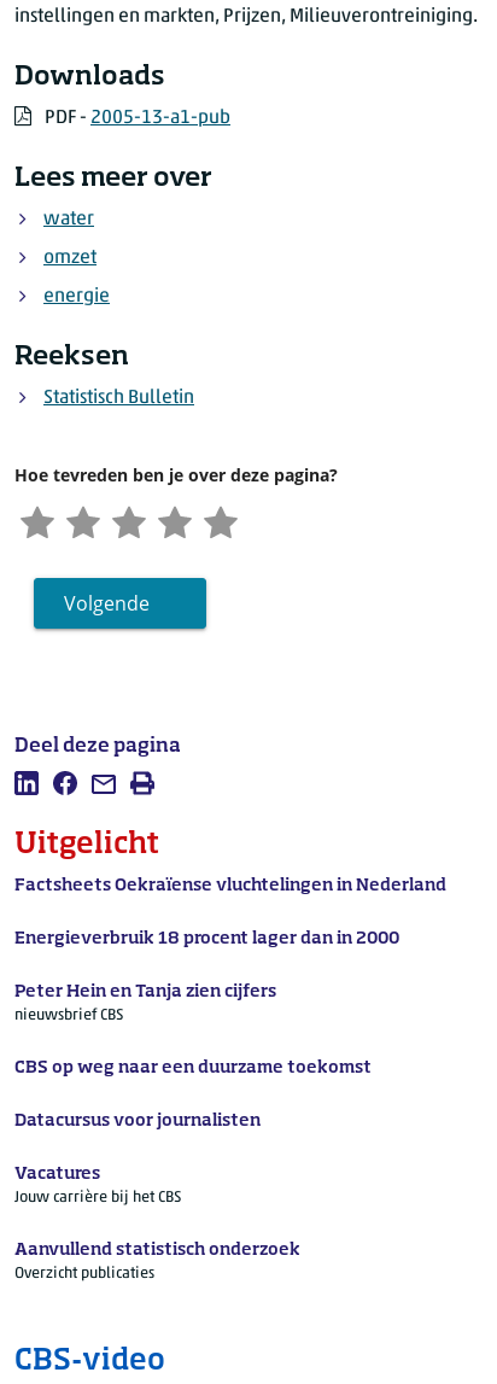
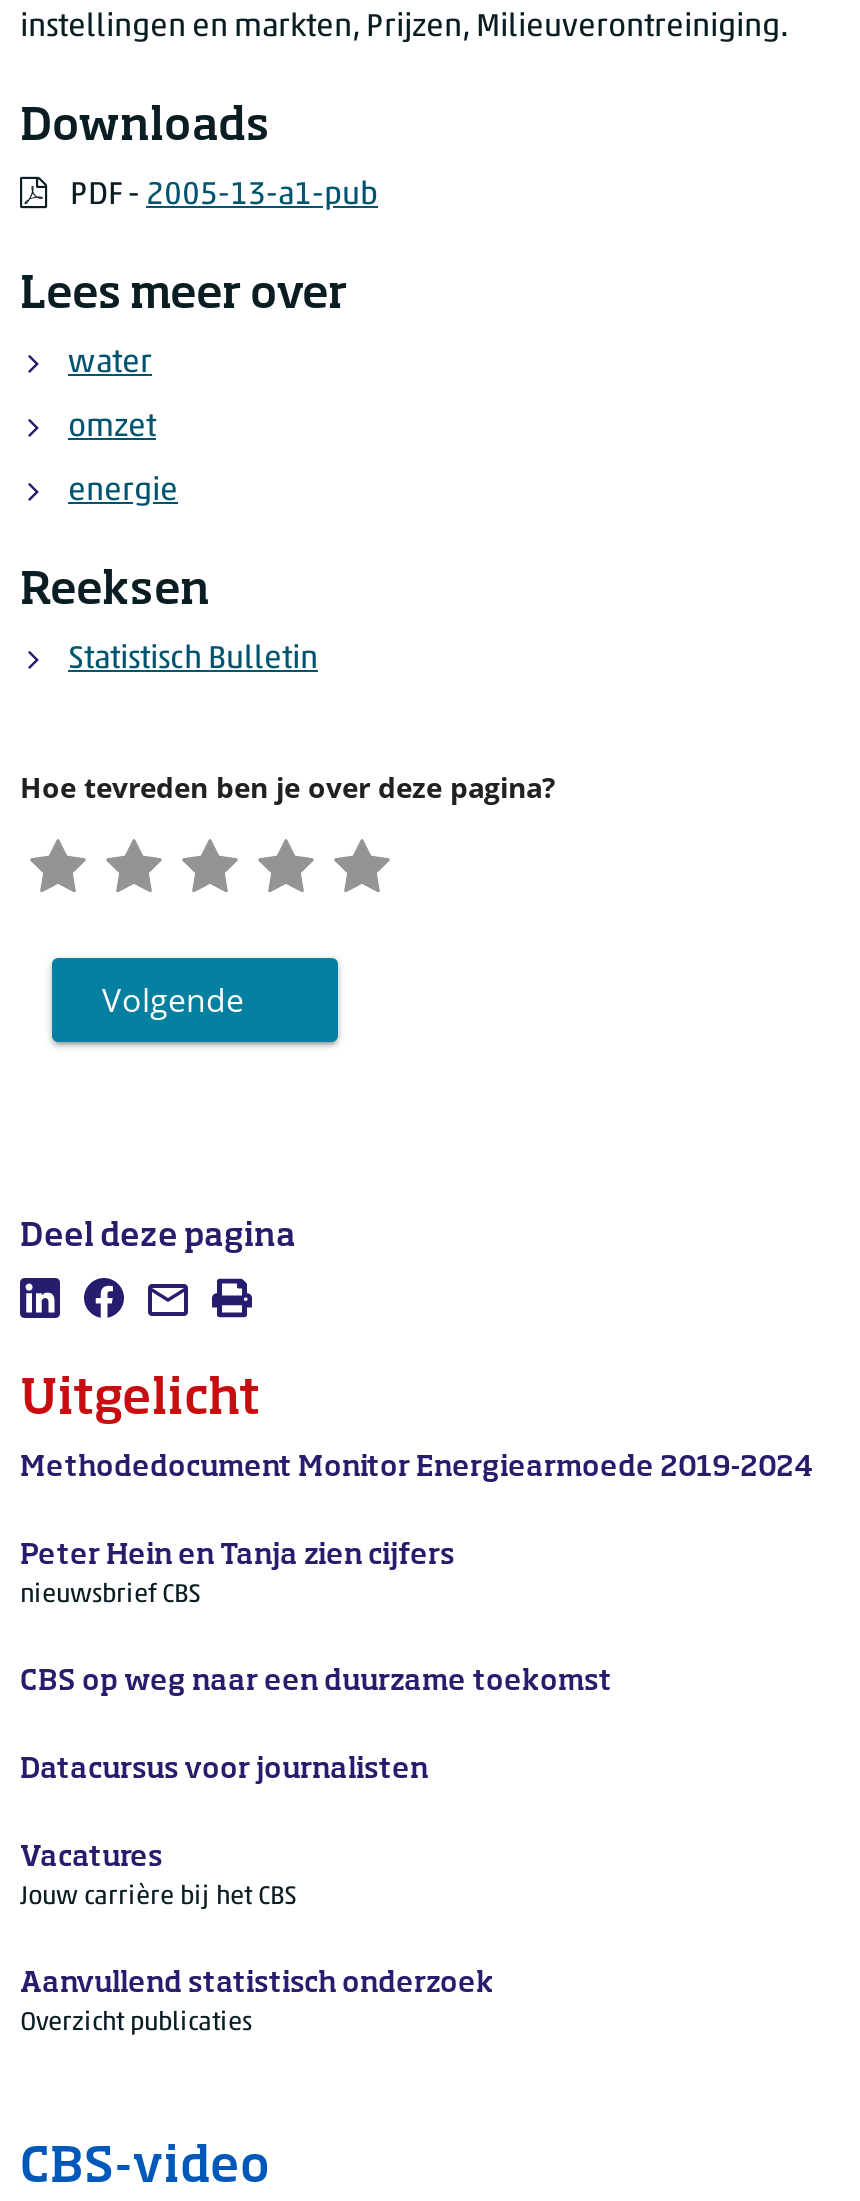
- Factsheets Oekraïense vluchtelingen in Nederland
- Energieverbruik 18 procent lager dan in 2000
+ Methodedocument Monitor Energiearmoede 2019-2024
